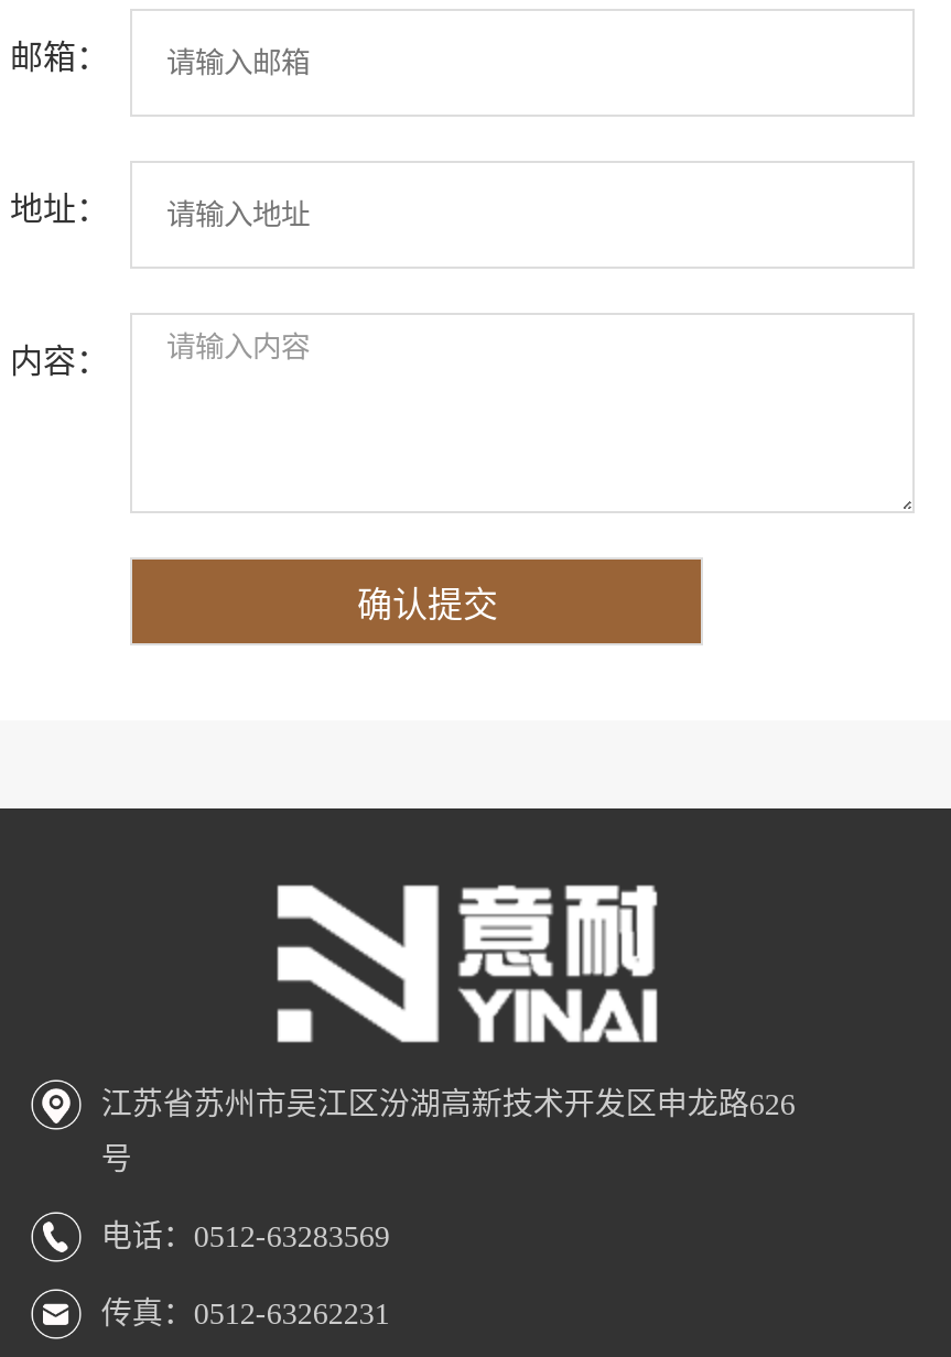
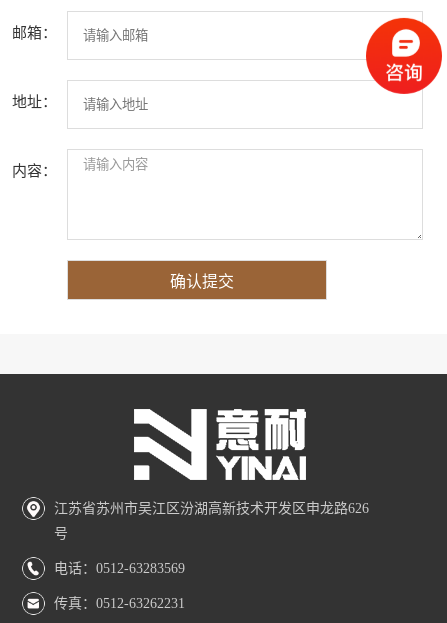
+ [image]
